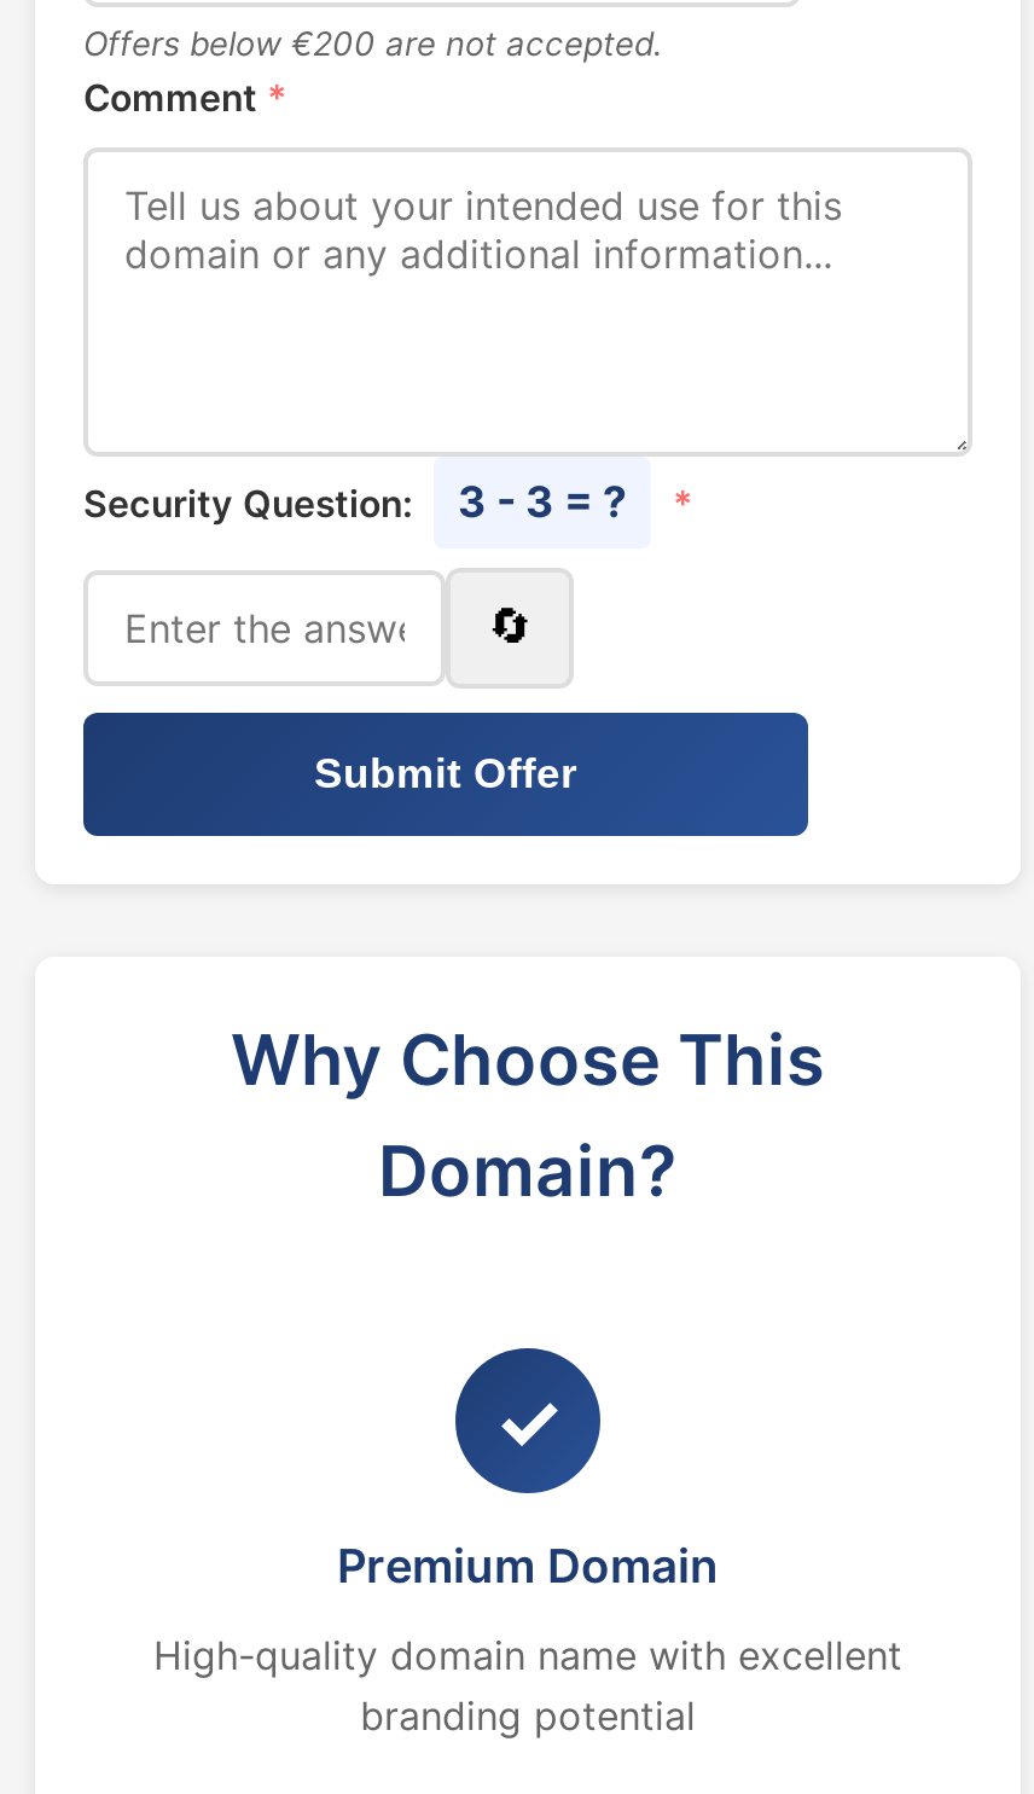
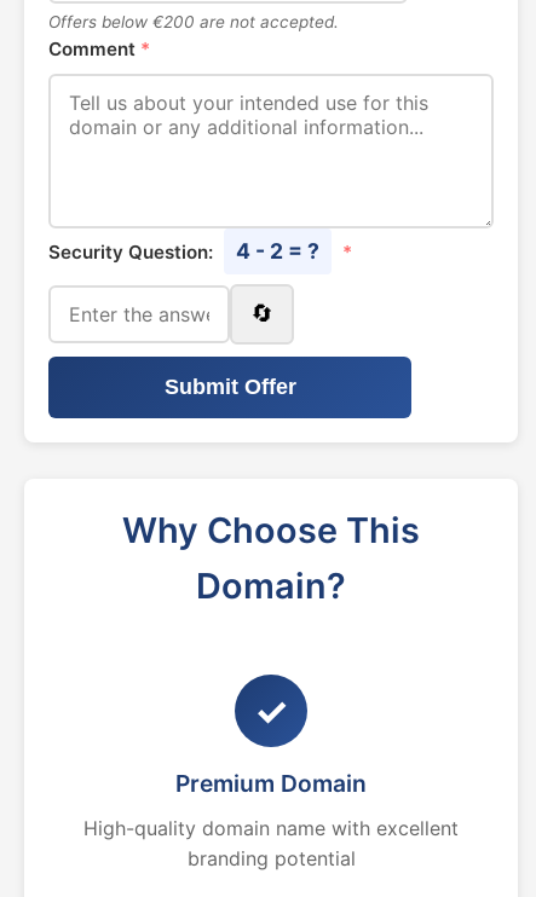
- 3 - 3 = ?
+ 4 - 2 = ?
